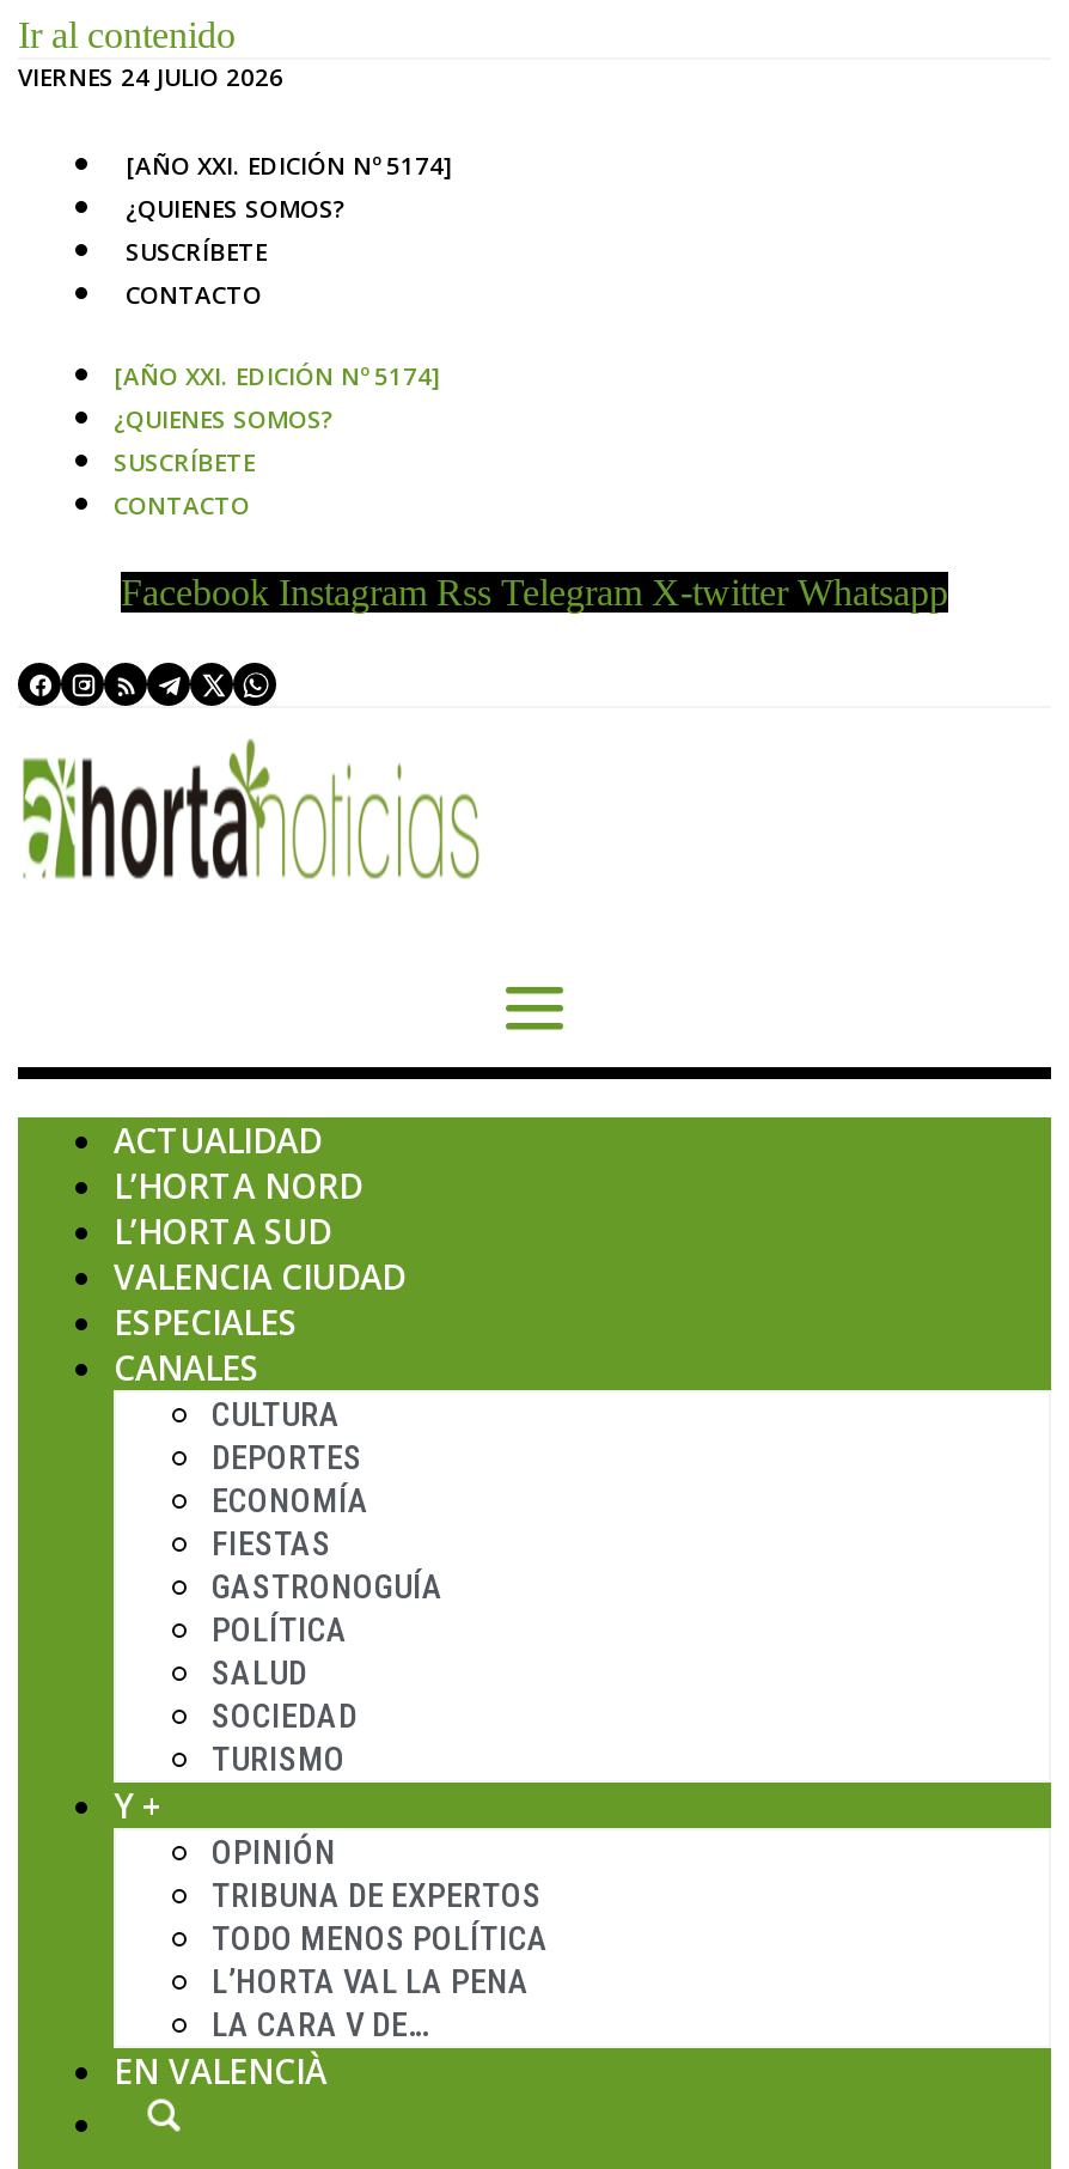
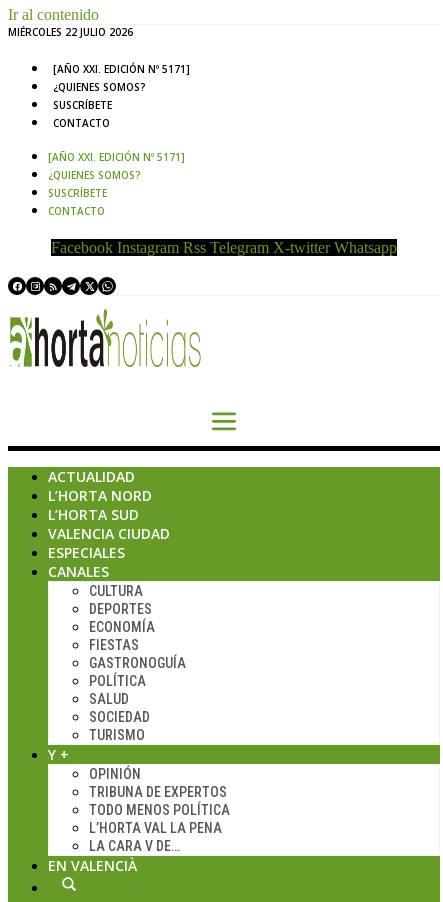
- VIERNES 24 JULIO 2026
+ MIÉRCOLES 22 JULIO 2026

- [AÑO XXI. EDICIÓN Nº 5174]
+ [AÑO XXI. EDICIÓN Nº 5171]

- [AÑO XXI. EDICIÓN Nº 5174]
+ [AÑO XXI. EDICIÓN Nº 5171]
